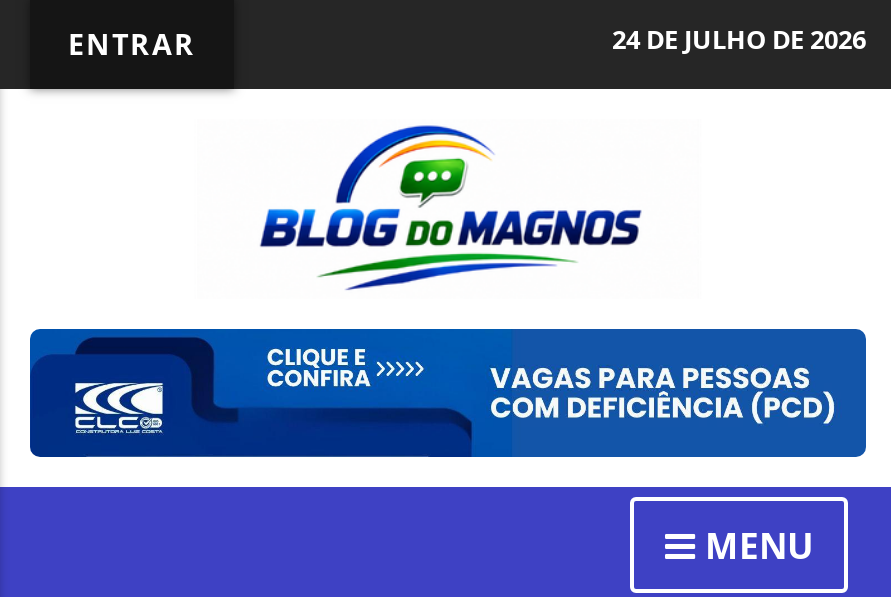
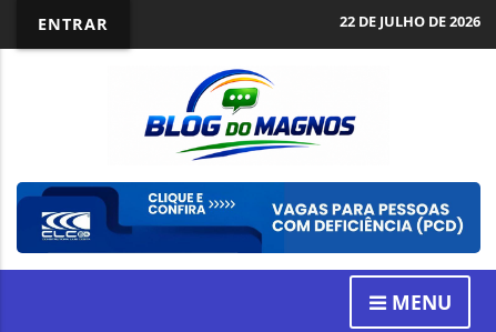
- 24 DE JULHO DE 2026
+ 22 DE JULHO DE 2026
